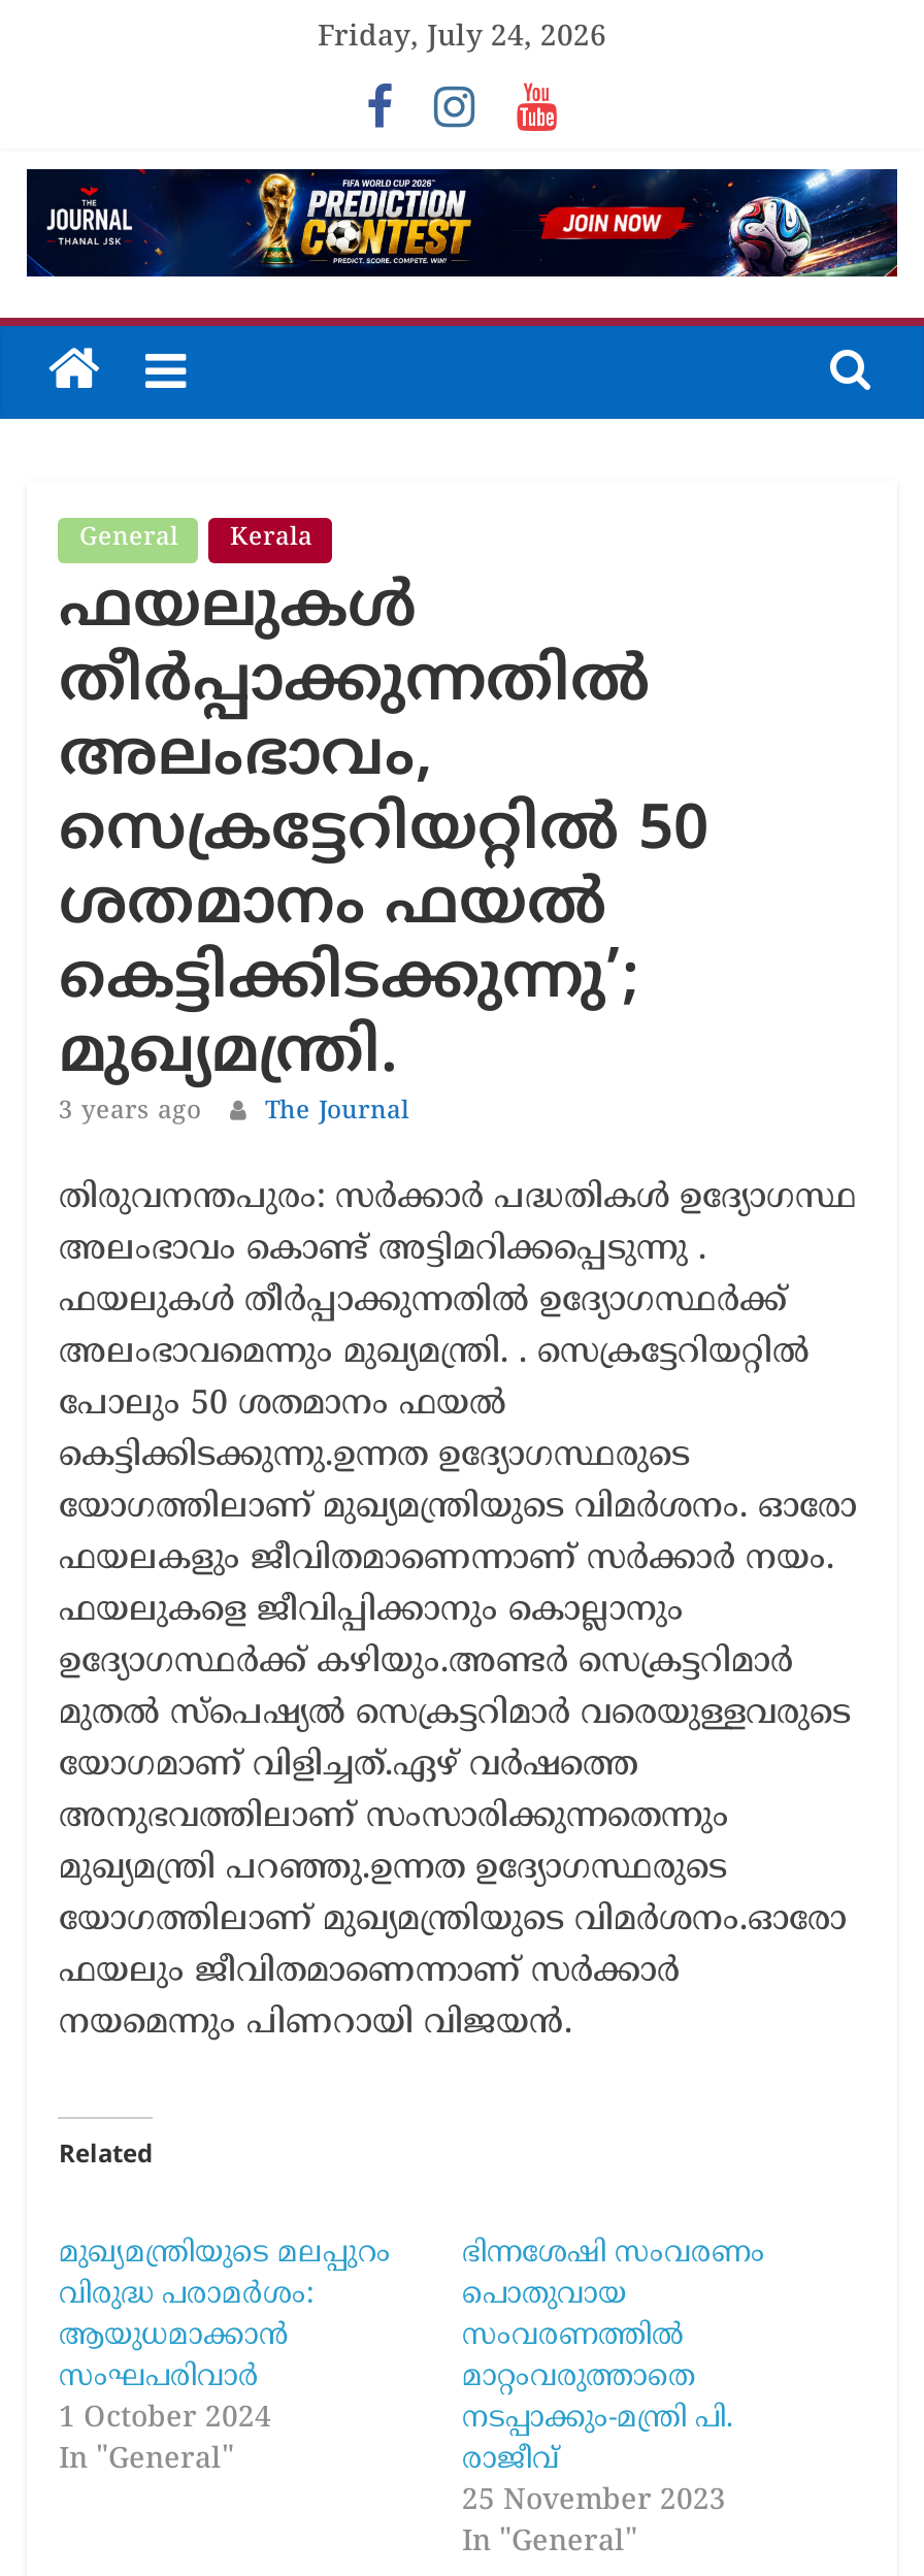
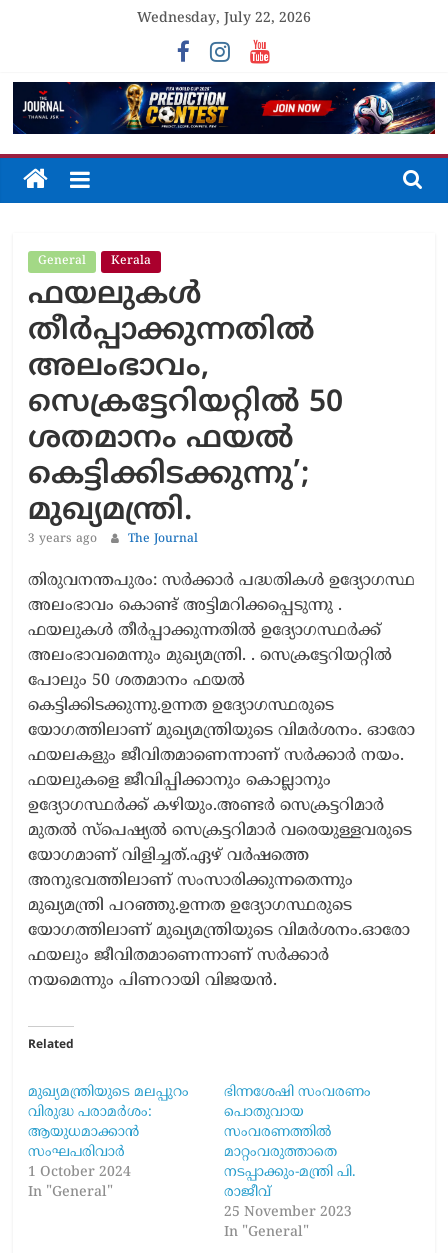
- Friday, July 24, 2026
+ Wednesday, July 22, 2026
